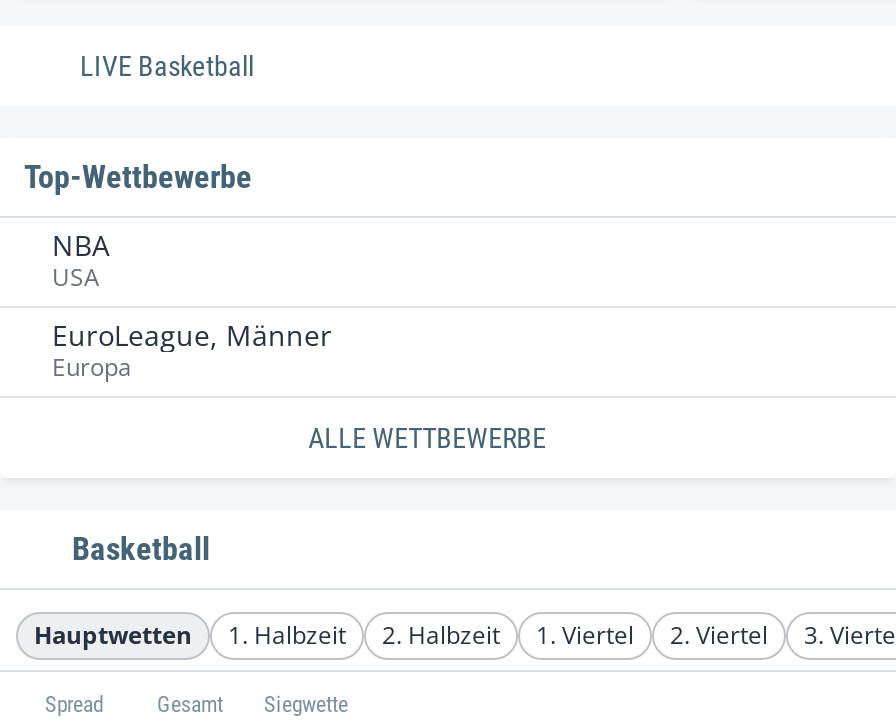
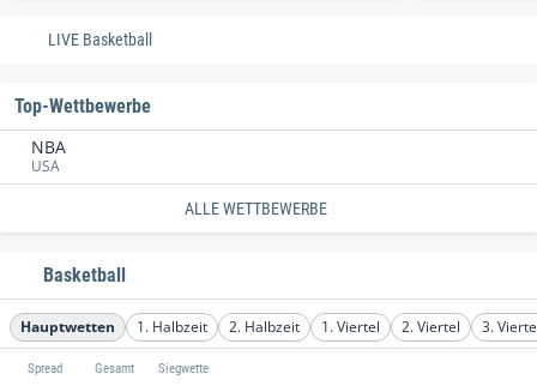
- EuroLeague, Männer
- Europa
